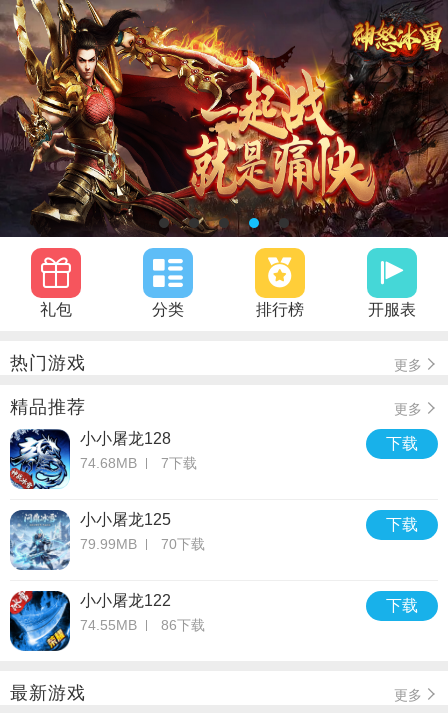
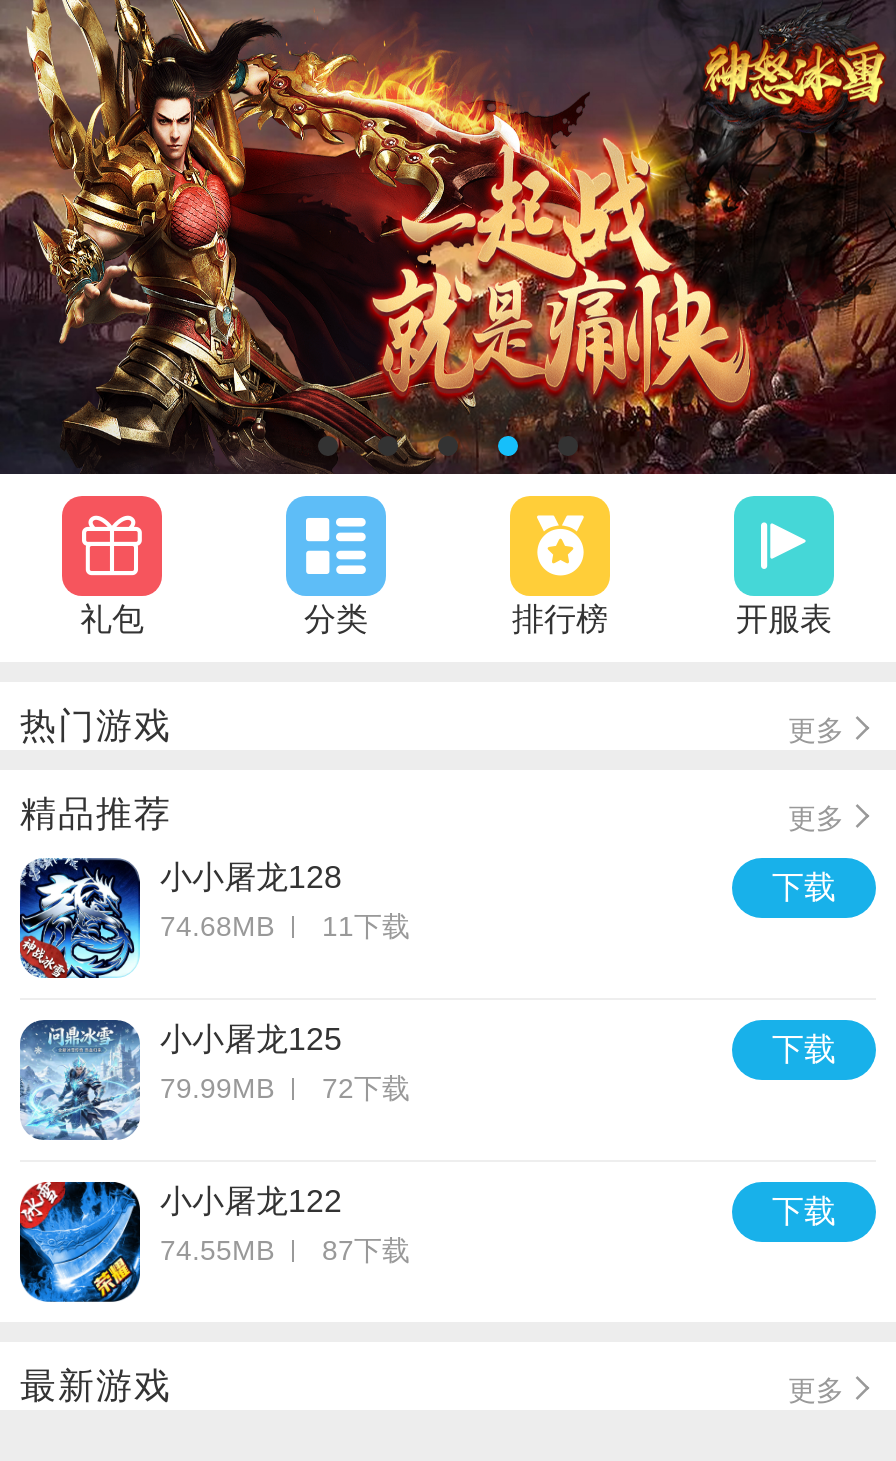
- 74.68MB 7下载
+ 74.68MB 11下载

- 79.99MB 70下载
+ 79.99MB 72下载

- 74.55MB 86下载
+ 74.55MB 87下载
